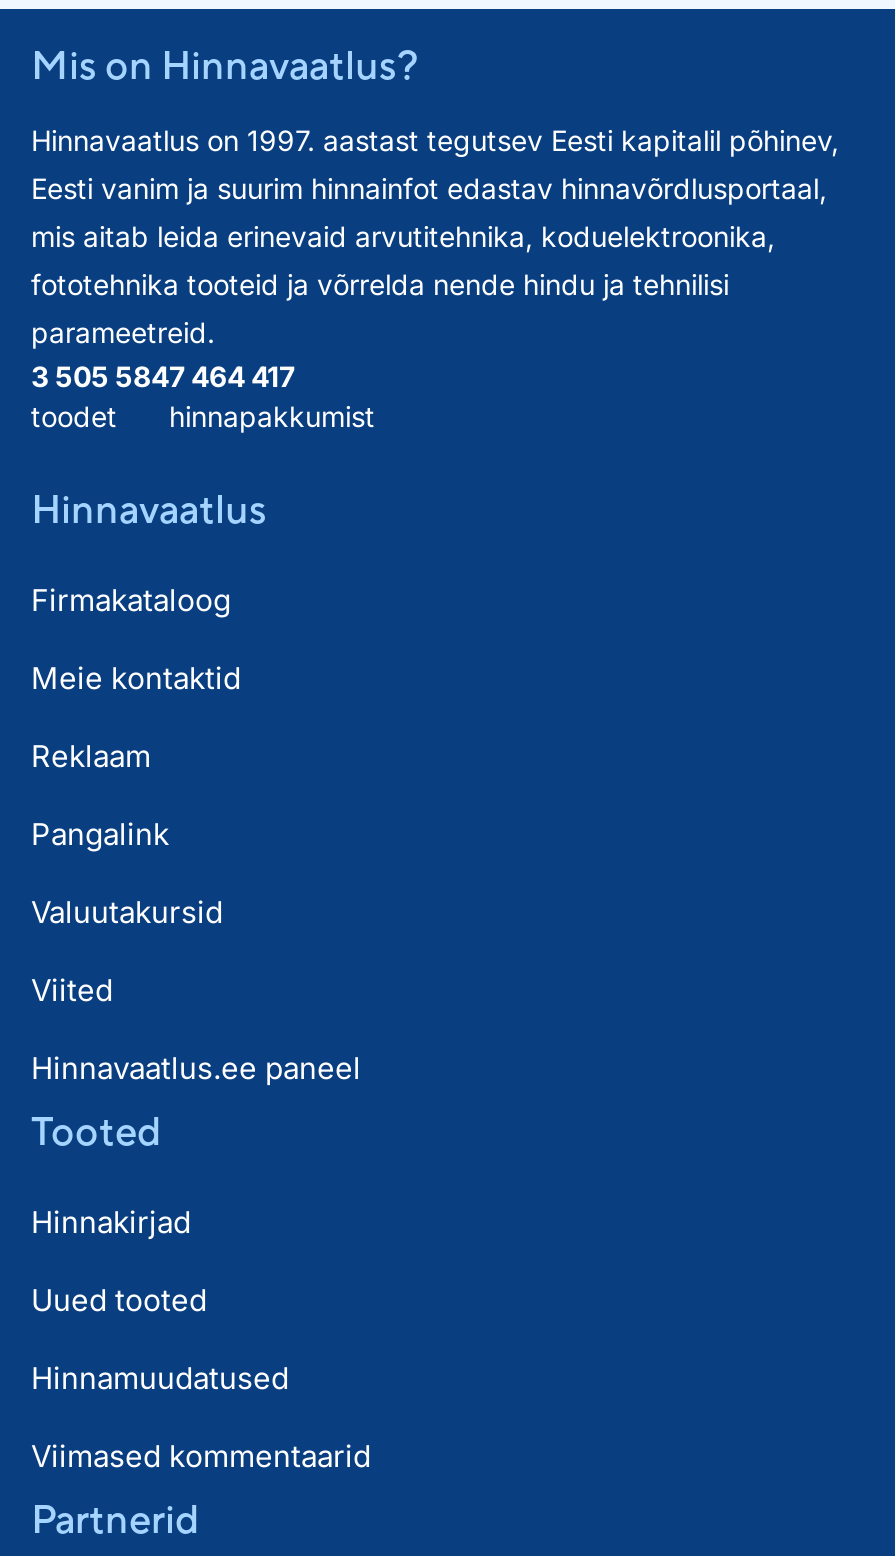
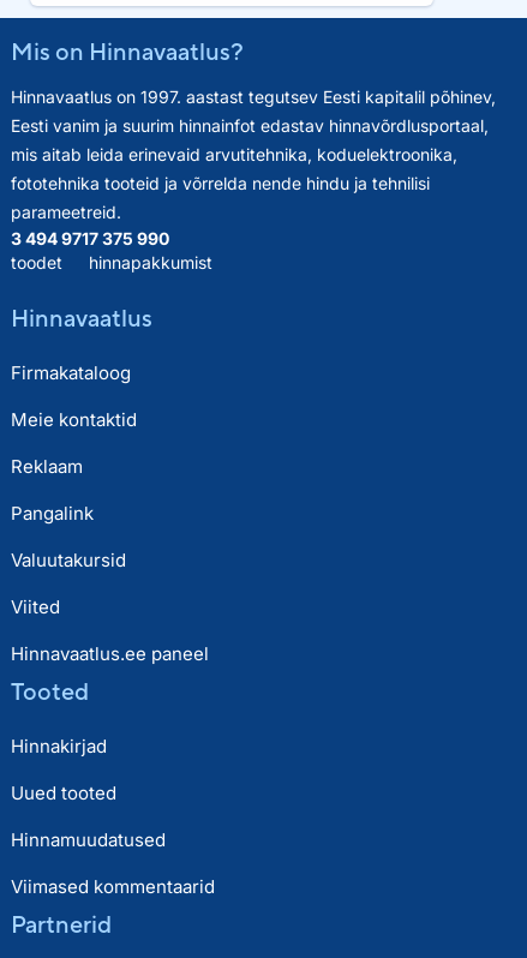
- 3 505 584
+ 3 494 971

- 7 464 417
+ 7 375 990
